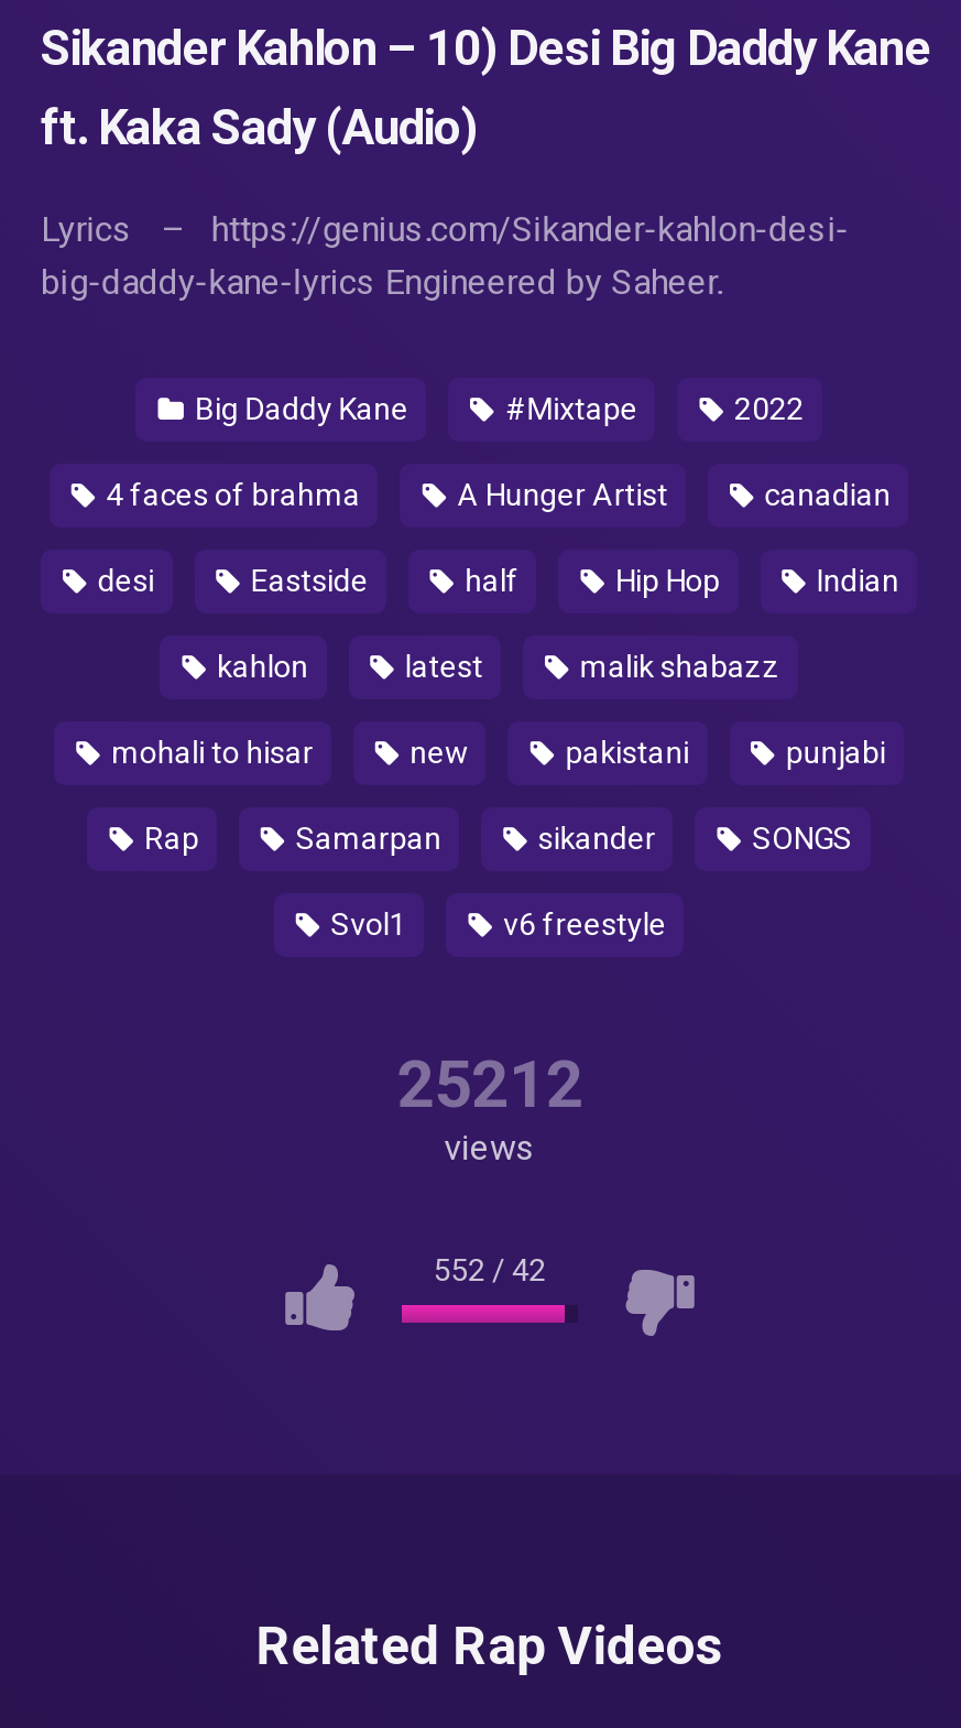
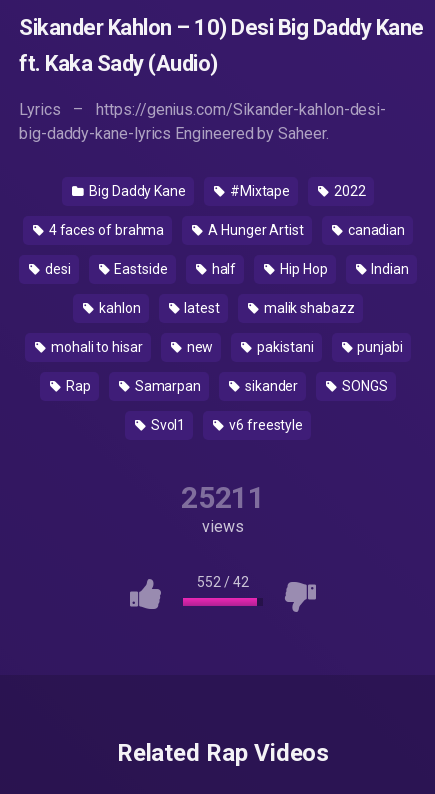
- 25212
+ 25211
